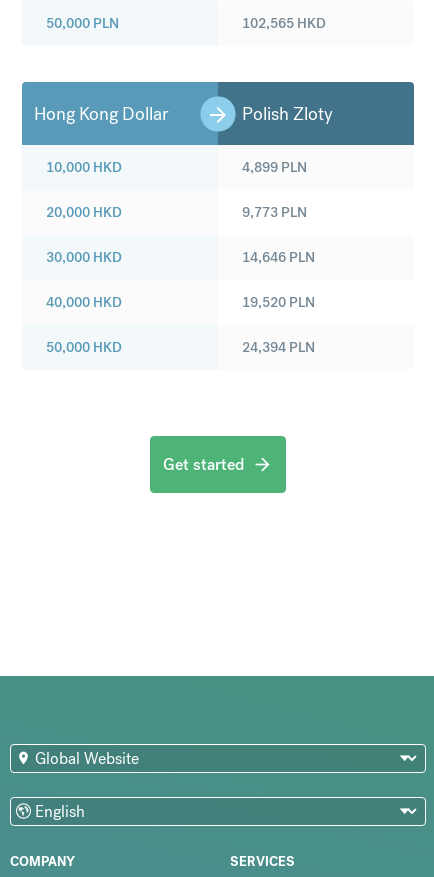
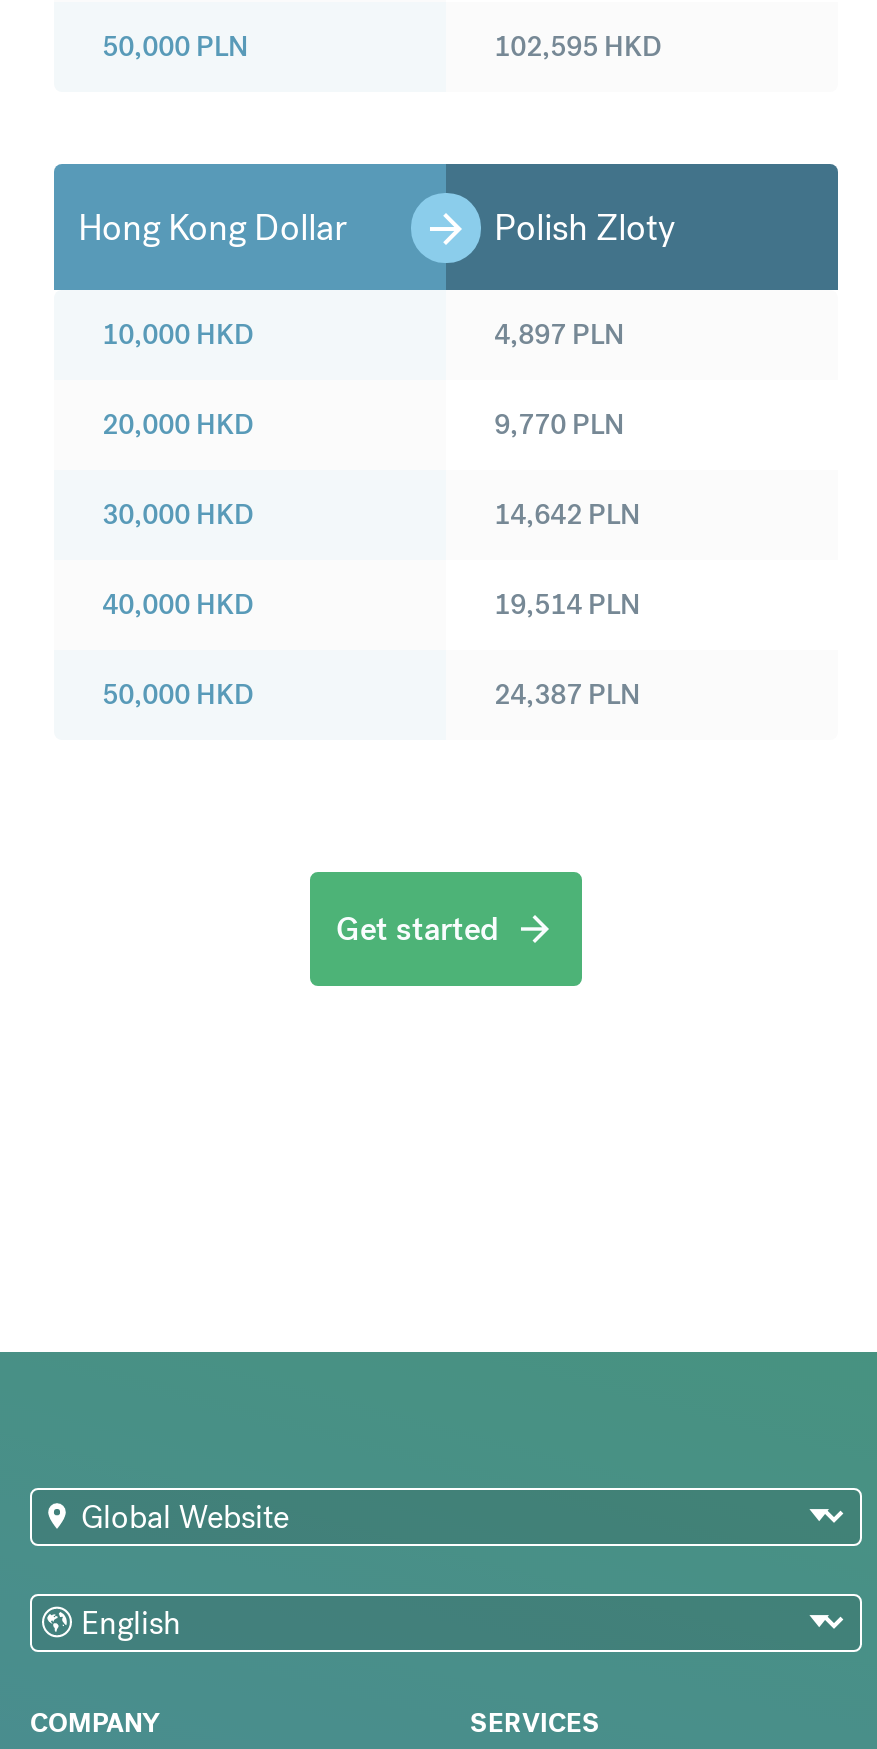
- 102,565 HKD
+ 102,595 HKD

- 4,899 PLN
+ 4,897 PLN

- 9,773 PLN
+ 9,770 PLN

- 14,646 PLN
+ 14,642 PLN

- 19,520 PLN
+ 19,514 PLN

- 24,394 PLN
+ 24,387 PLN
